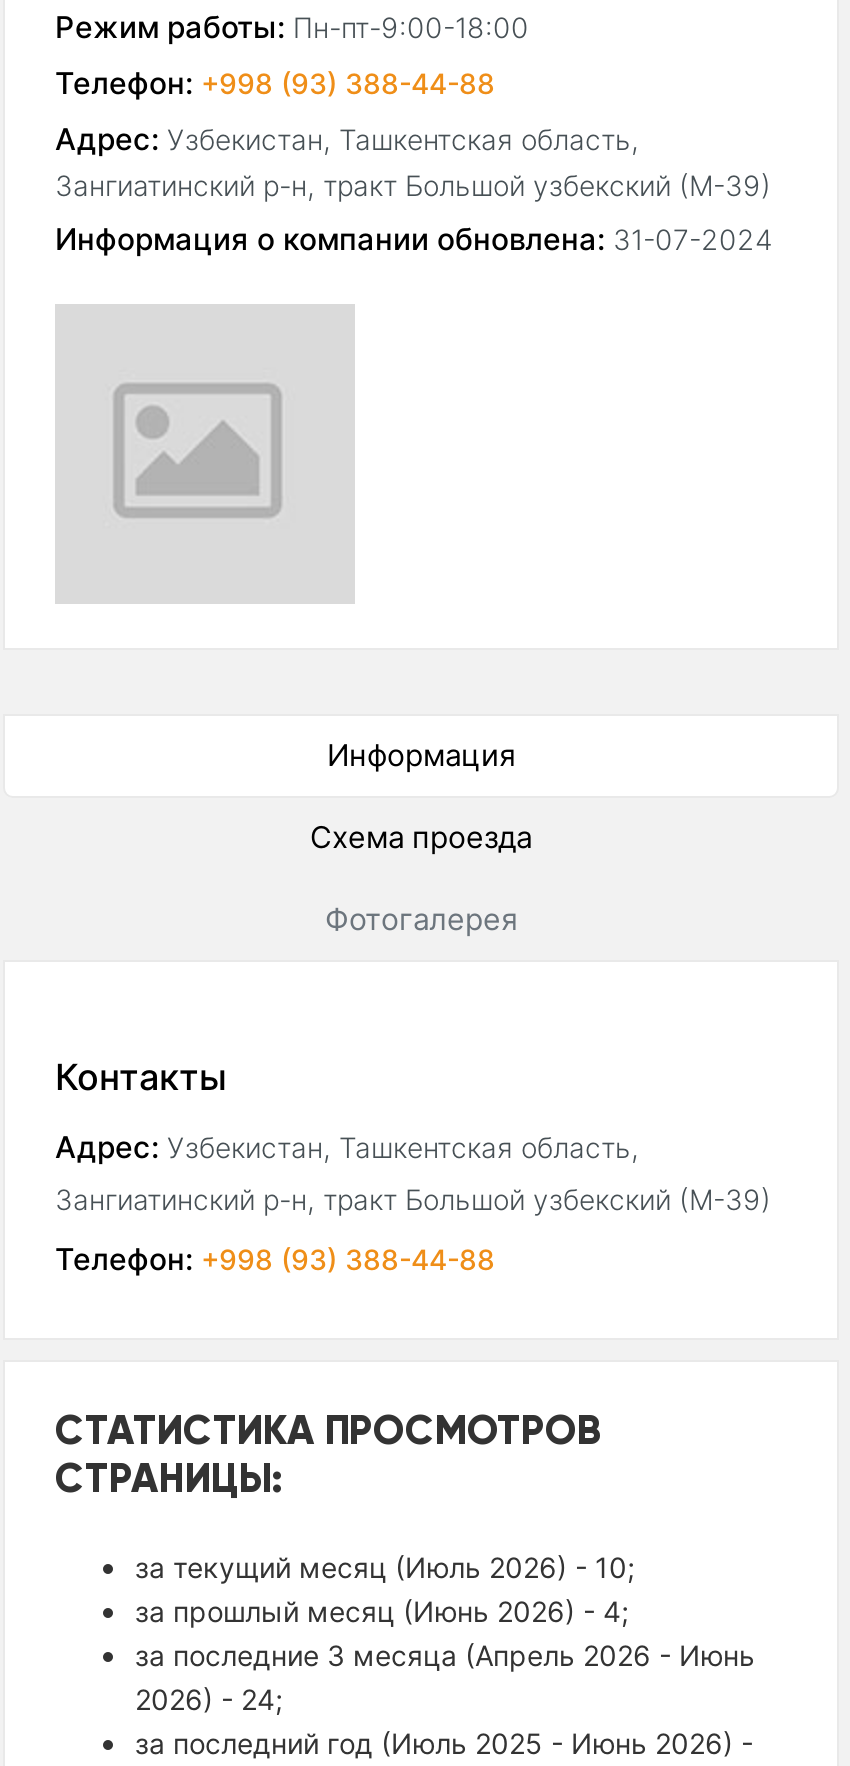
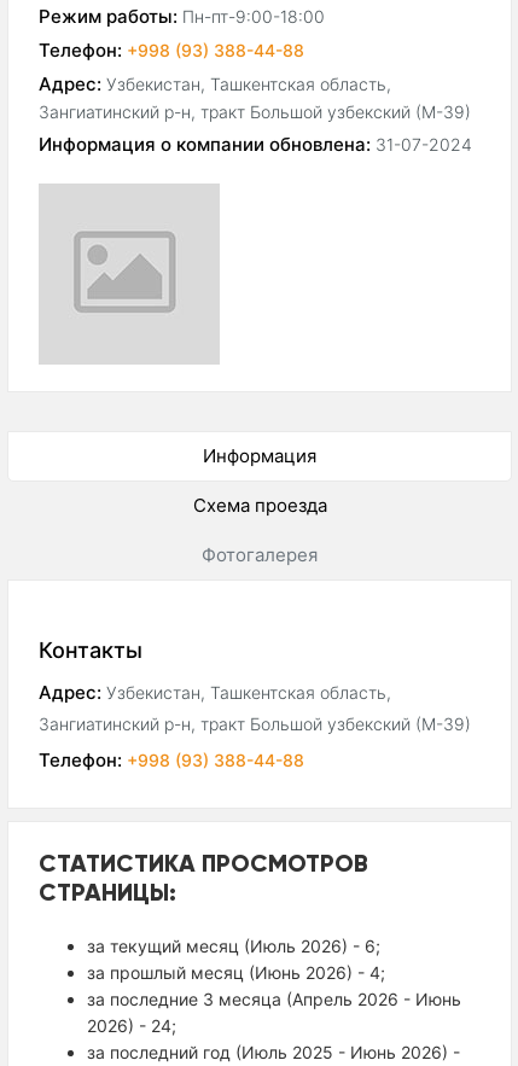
- за текущий месяц (Июль 2026) - 10;
+ за текущий месяц (Июль 2026) - 6;
